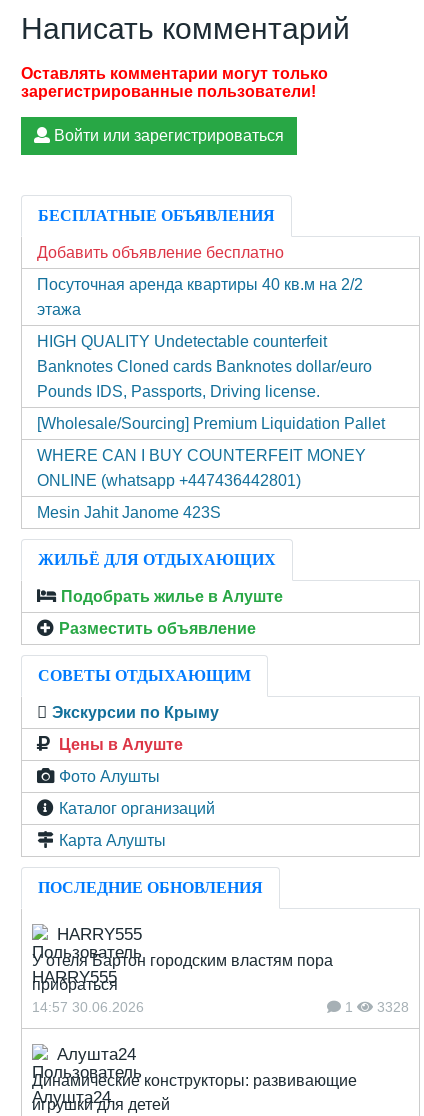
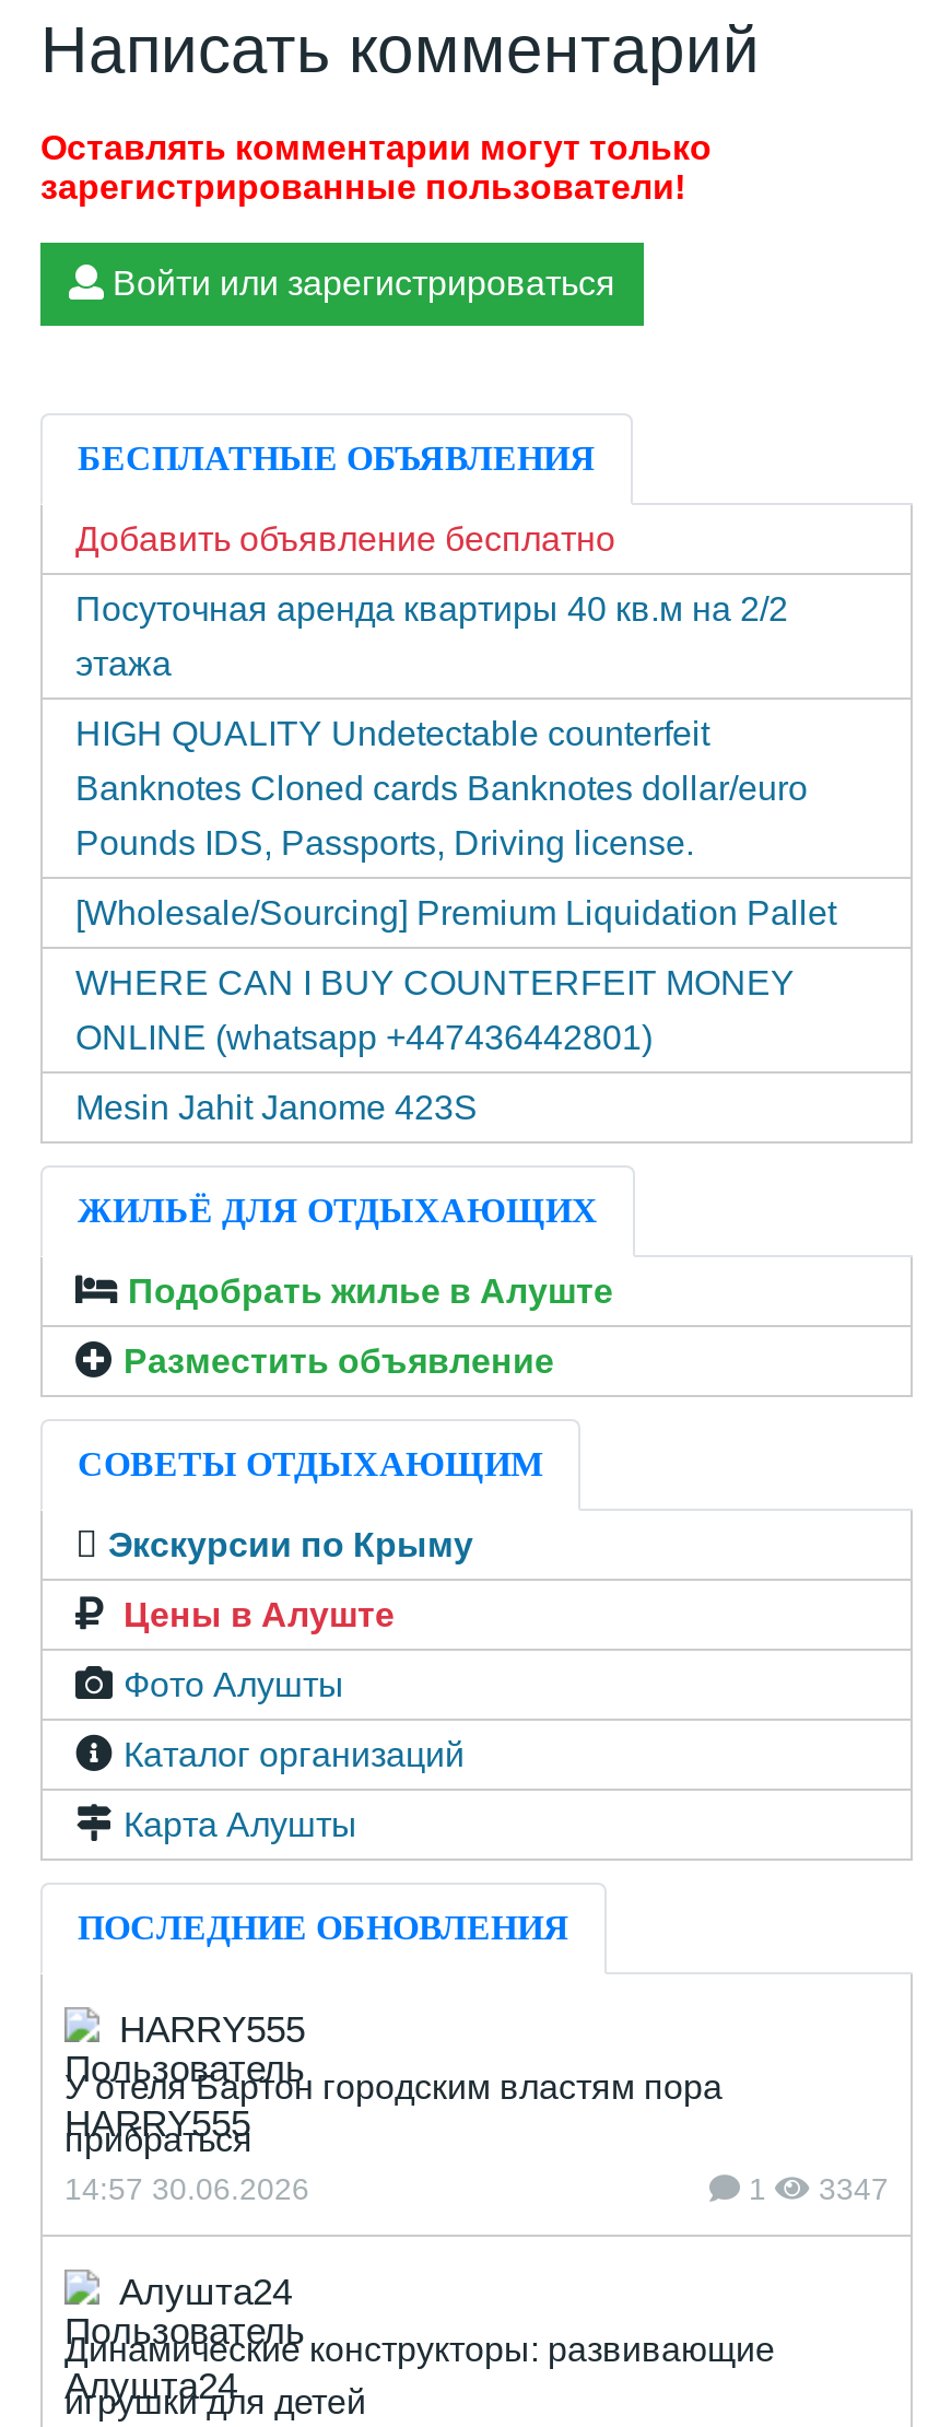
- 1 3328
+ 1 3347
